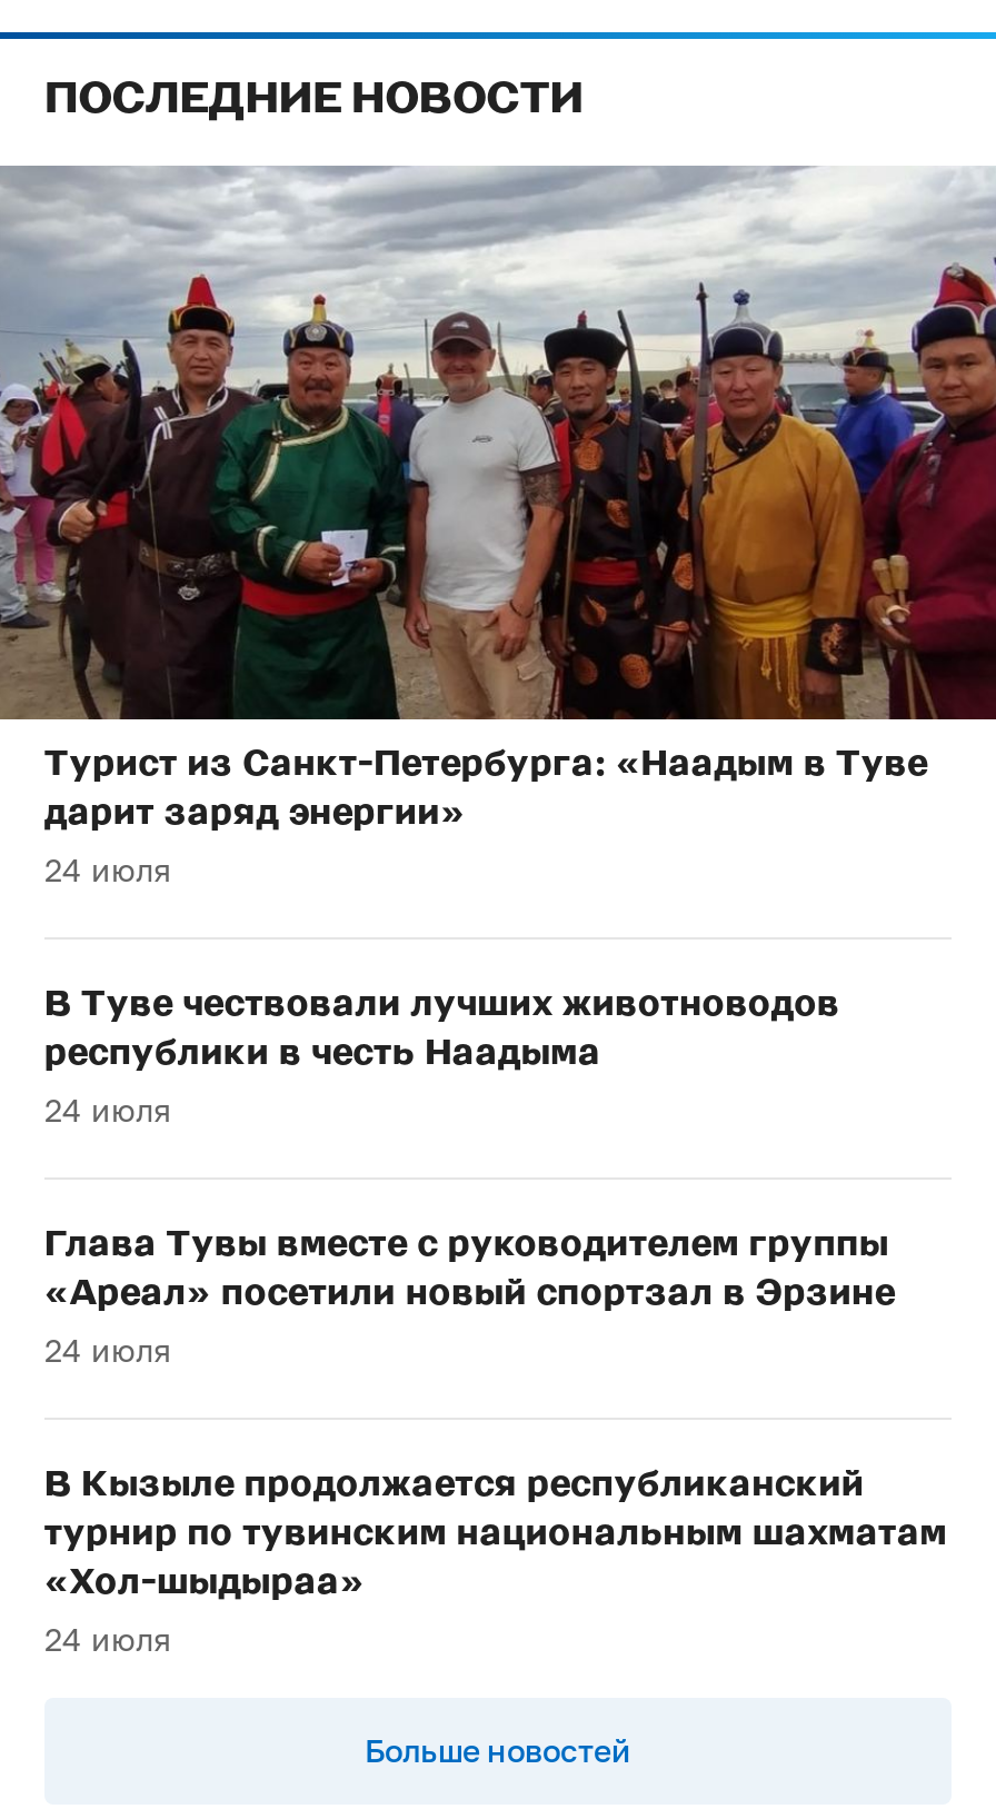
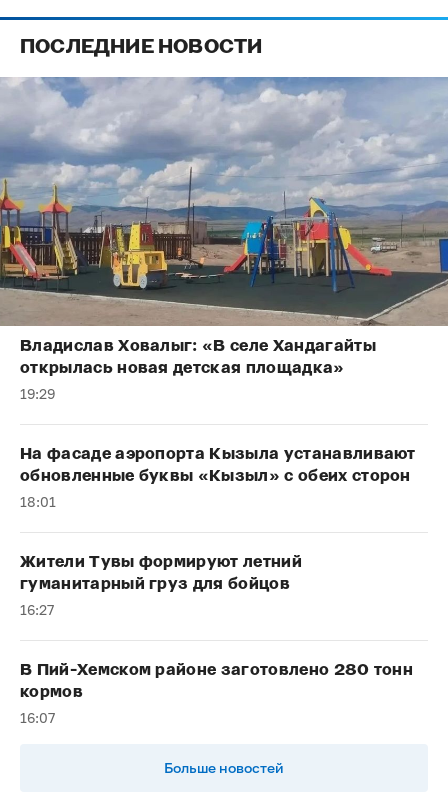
- [image]
- Турист из Санкт-Петербурга: «Наадым в Туве
- дарит заряд энергии»
- 24 июля
+ [image]
+ Владислав Ховалыг: «В селе Хандагайты
+ открылась новая детская площадка»
+ 19:29

- В Туве чествовали лучших животноводов
- республики в честь Наадыма
- 24 июля
+ На фасаде аэропорта Кызыла устанавливают
+ обновленные буквы «Кызыл» с обеих сторон
+ 18:01

- Глава Тувы вместе с руководителем группы
- «Ареал» посетили новый спортзал в Эрзине
- 24 июля
+ Жители Тувы формируют летний
+ гуманитарный груз для бойцов
+ 16:27

- В Кызыле продолжается республиканский
- турнир по тувинским национальным шахматам
- «Хол-шыдыраа»
- 24 июля
+ В Пий-Хемском районе заготовлено 280 тонн
+ кормов
+ 16:07
